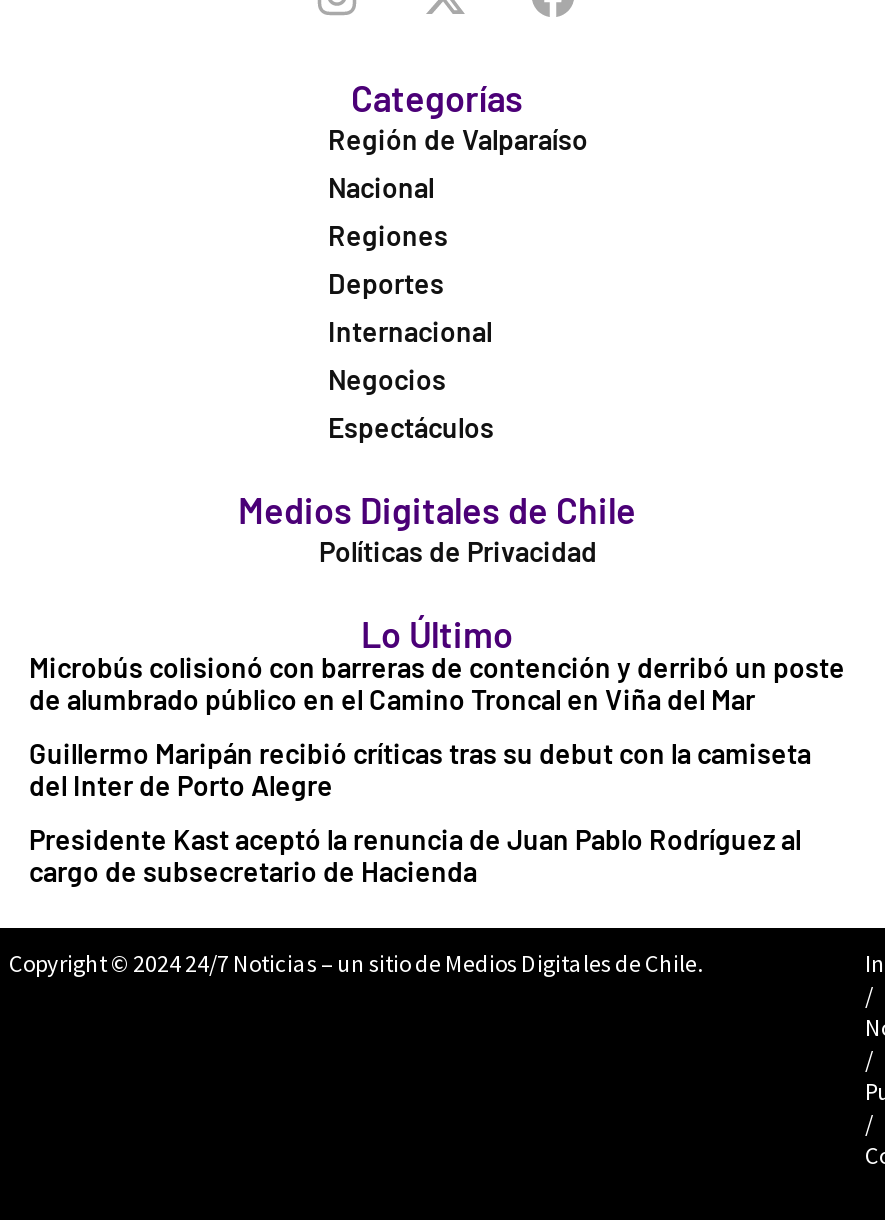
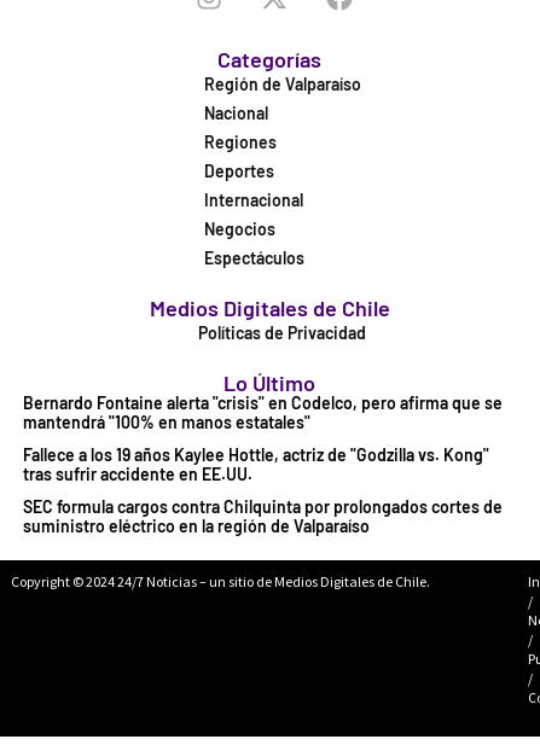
- Microbús colisionó con barreras de contención y derribó un poste
- de alumbrado público en el Camino Troncal en Viña del Mar
+ Bernardo Fontaine alerta "crisis" en Codelco, pero afirma que se
+ mantendrá "100% en manos estatales"

- Guillermo Maripán recibió críticas tras su debut con la camiseta
- del Inter de Porto Alegre
+ Fallece a los 19 años Kaylee Hottle, actriz de "Godzilla vs. Kong"
+ tras sufrir accidente en EE.UU.

- Presidente Kast aceptó la renuncia de Juan Pablo Rodríguez al
- cargo de subsecretario de Hacienda
+ SEC formula cargos contra Chilquinta por prolongados cortes de
+ suministro eléctrico en la región de Valparaíso
